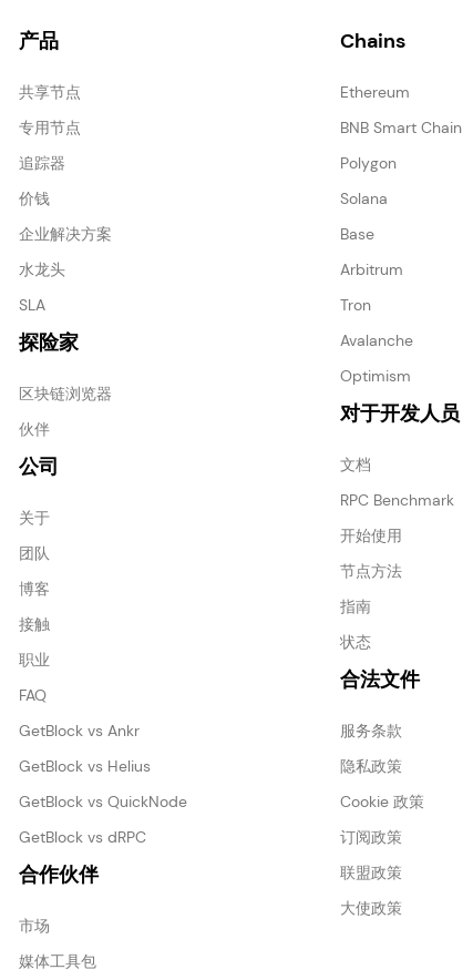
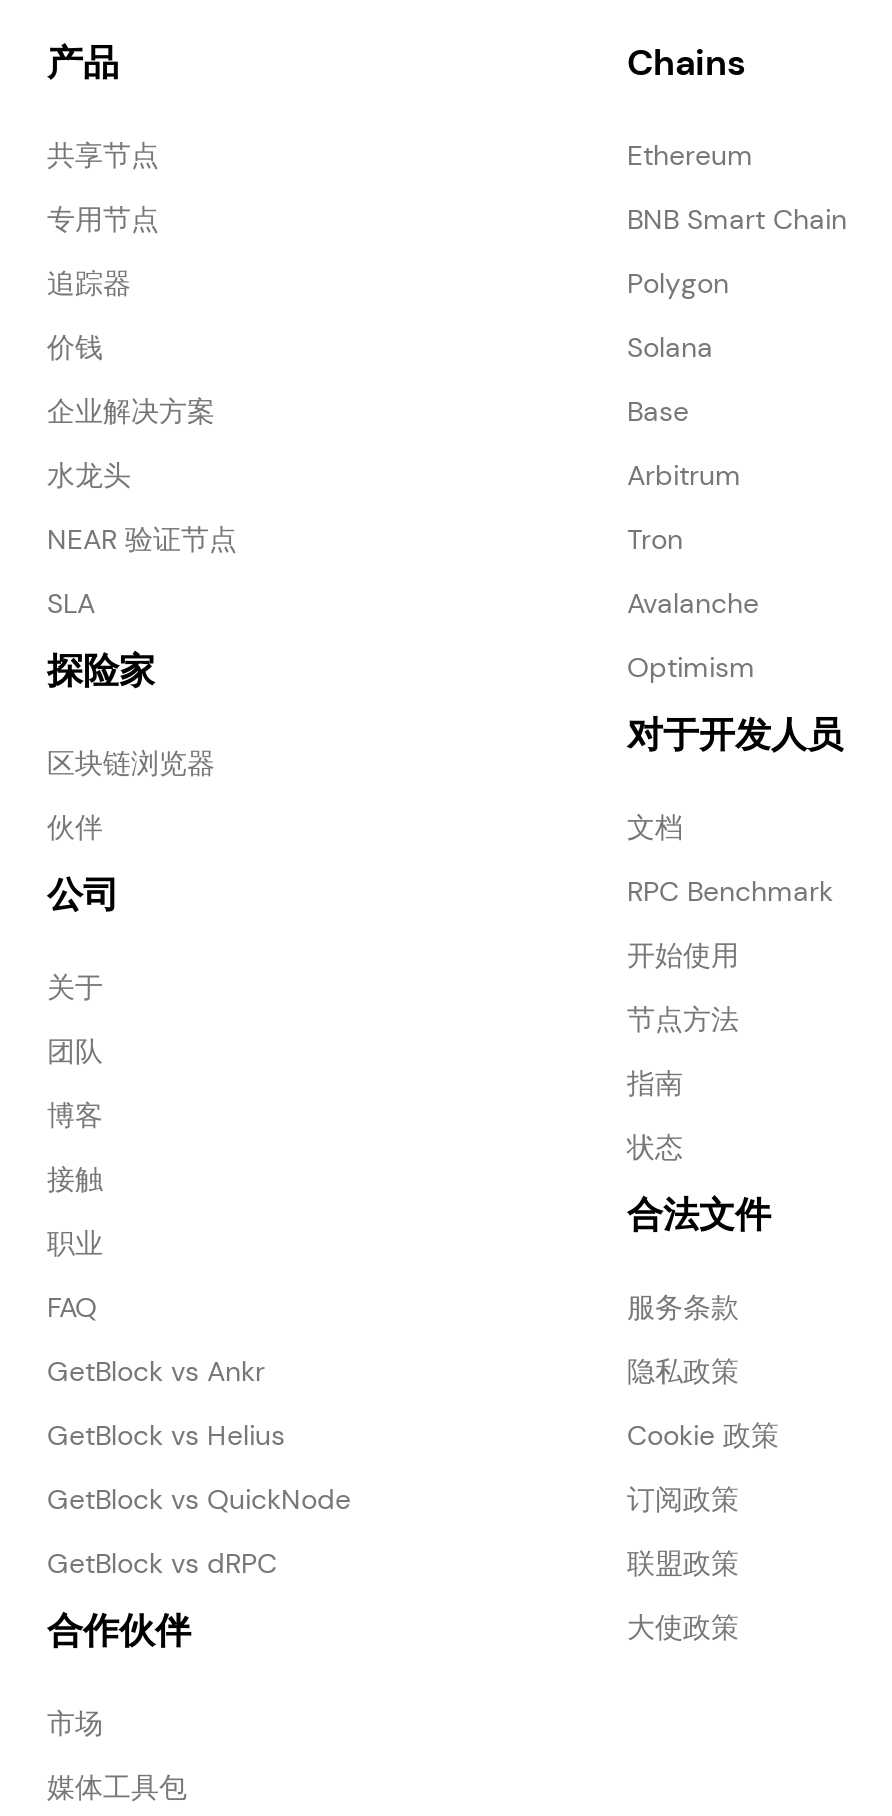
+ NEAR 验证节点
